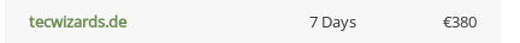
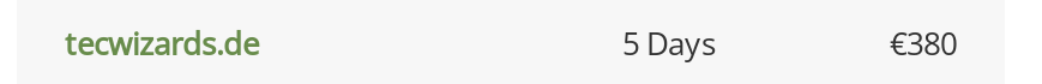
- 7 Days
+ 5 Days
